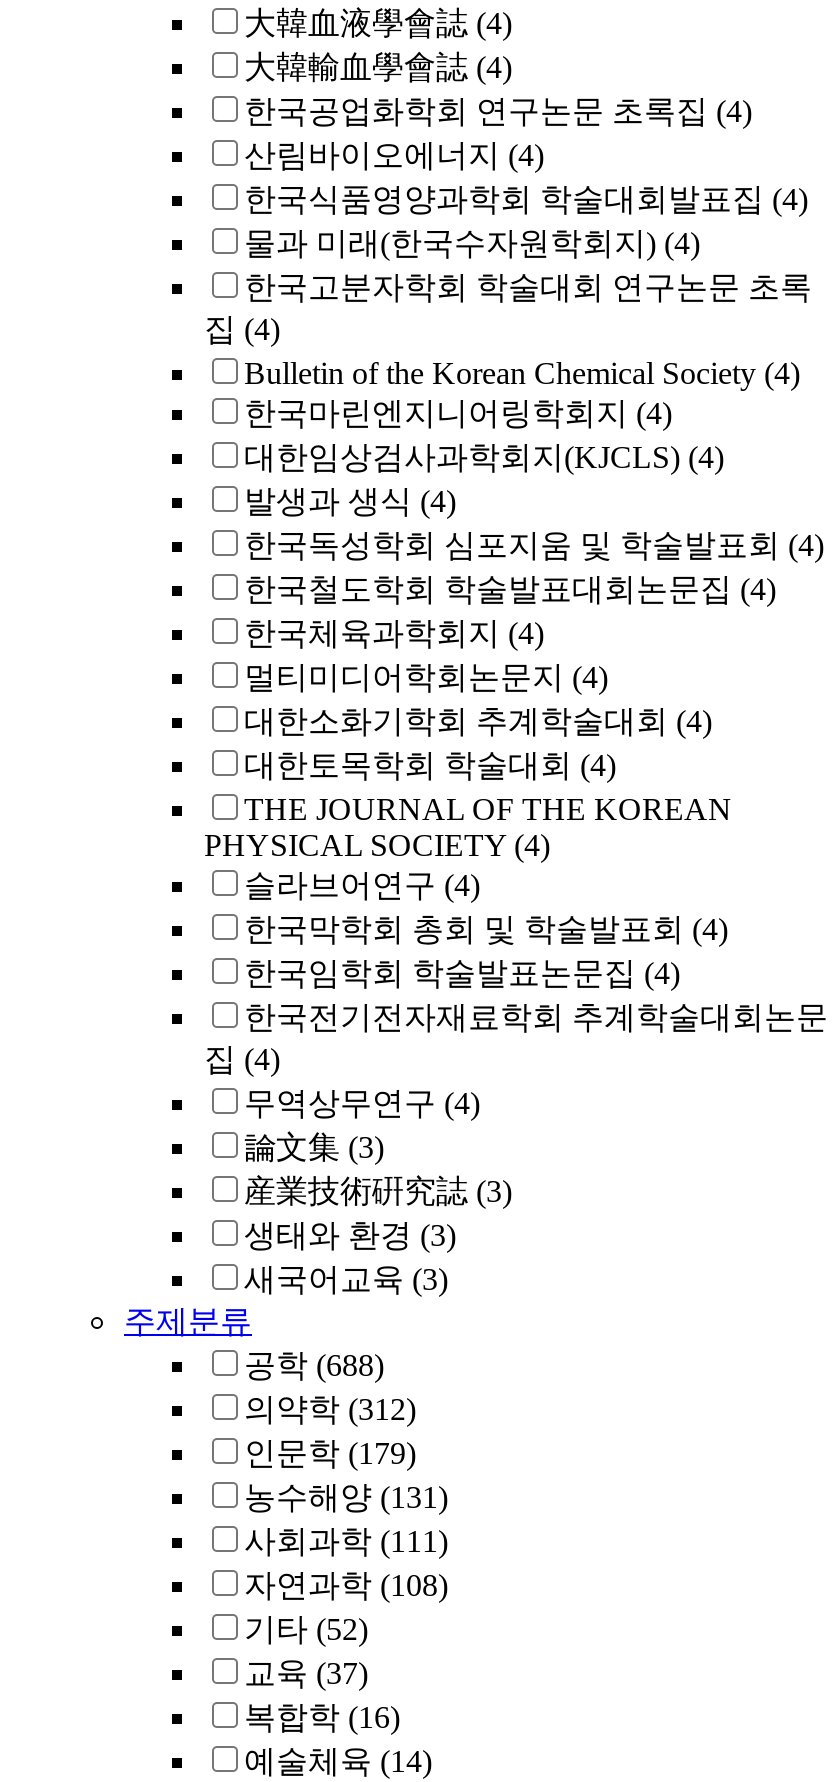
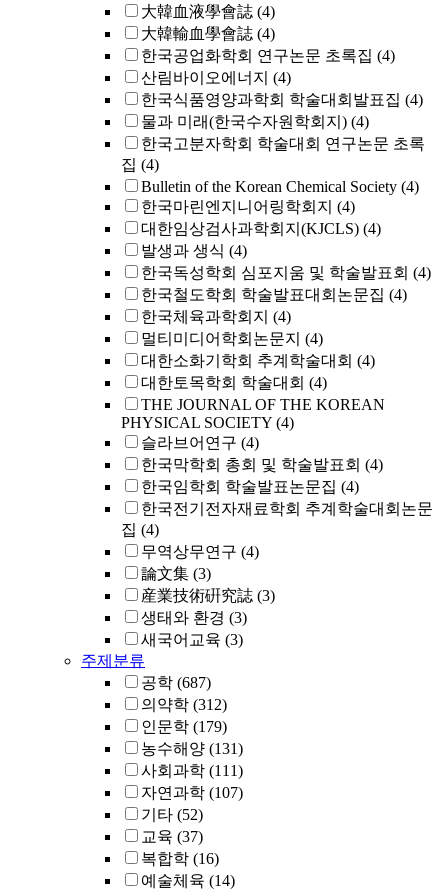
- 공학 (688)
+ 공학 (687)

- 자연과학 (108)
+ 자연과학 (107)
